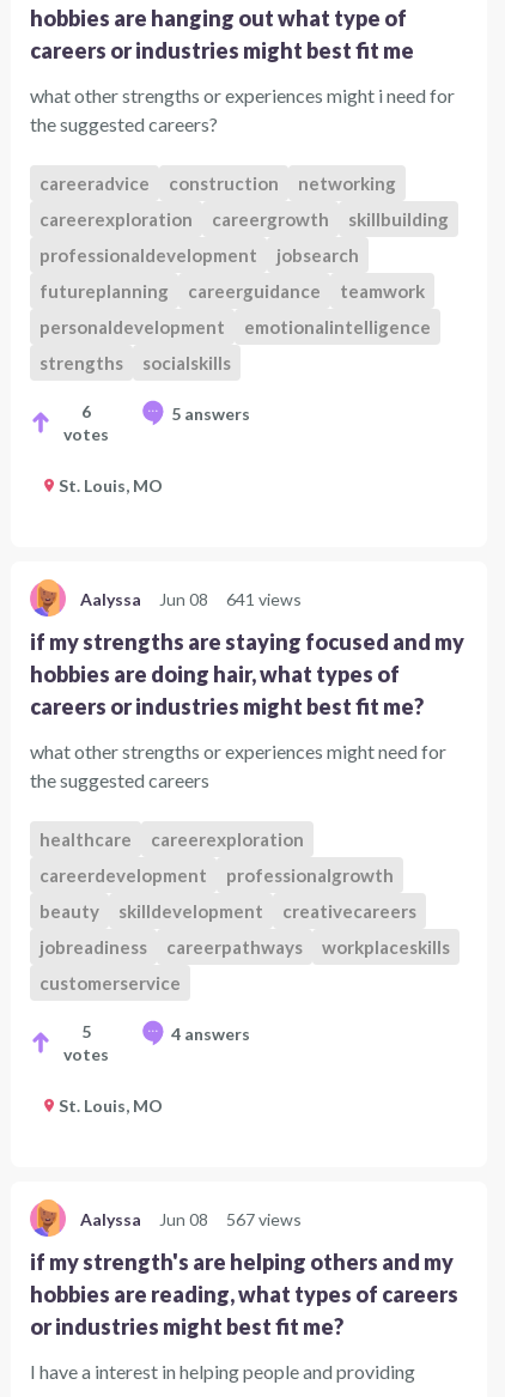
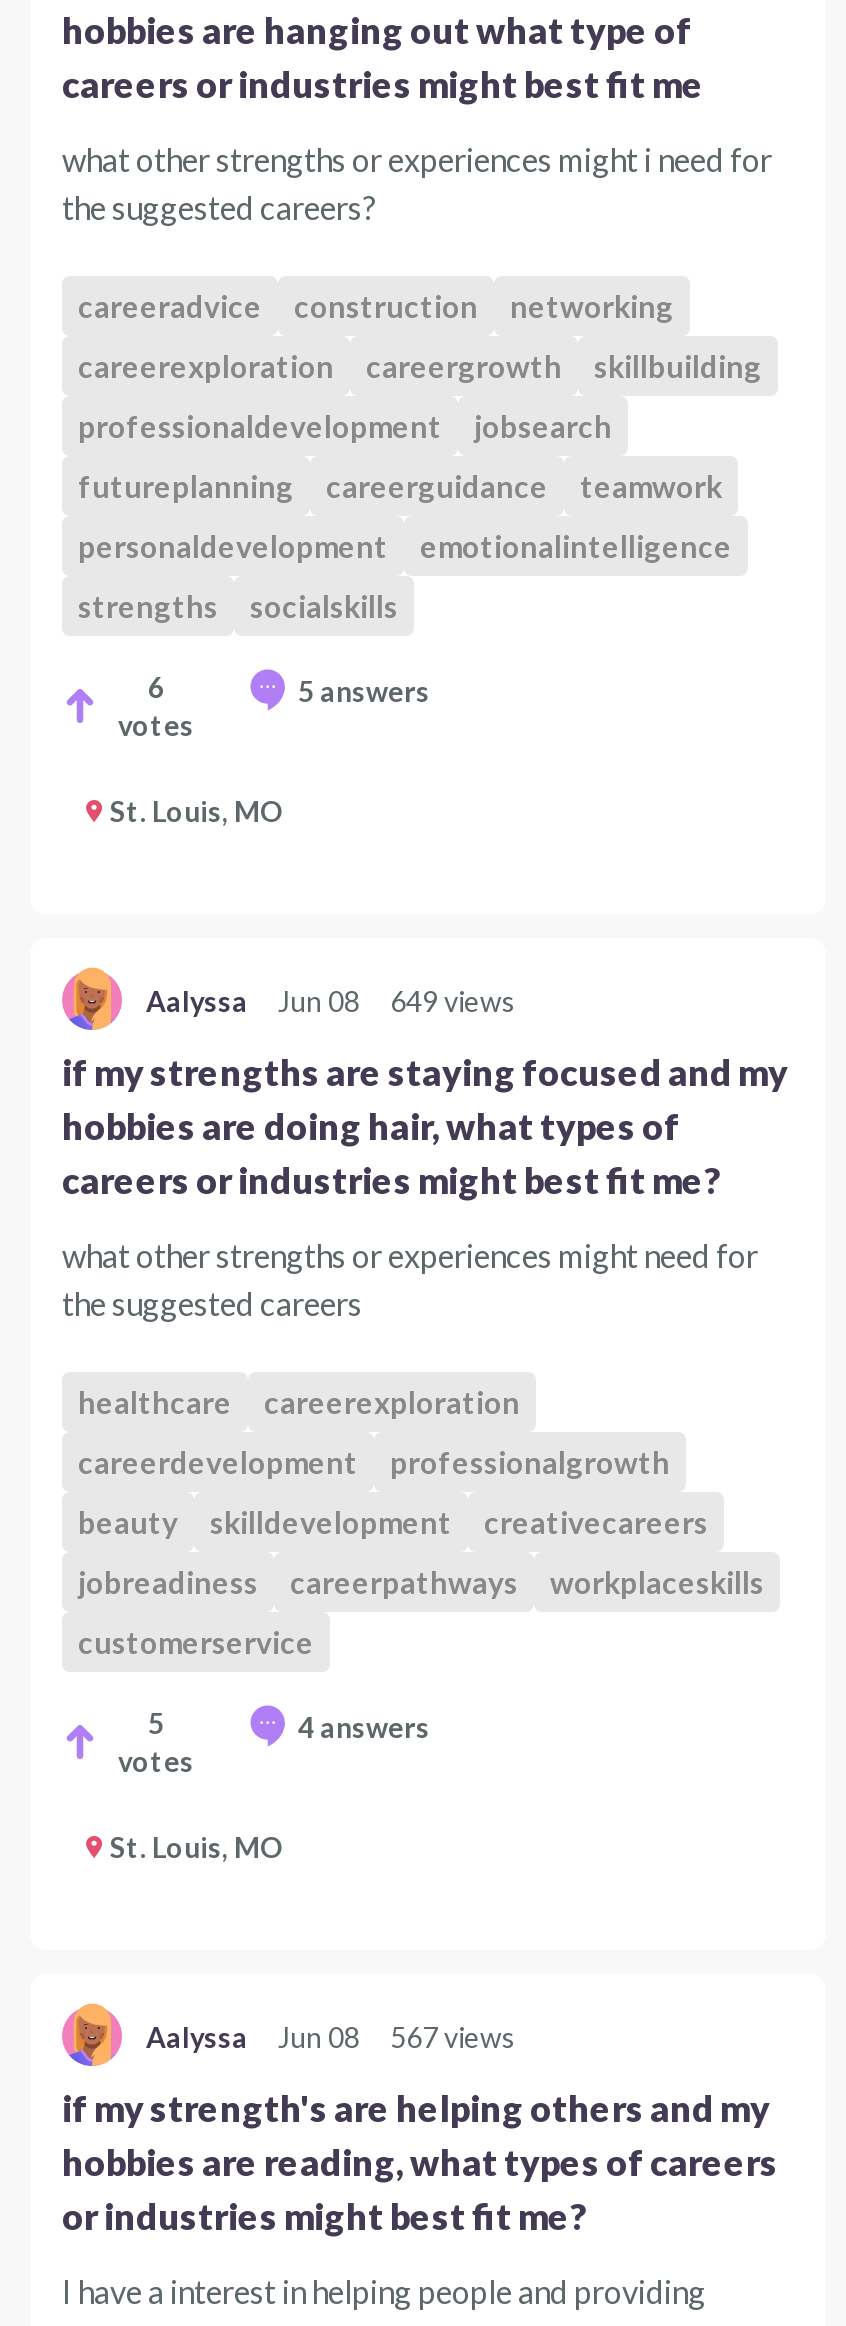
- Aalyssa Jun 08 641 views
+ Aalyssa Jun 08 649 views
